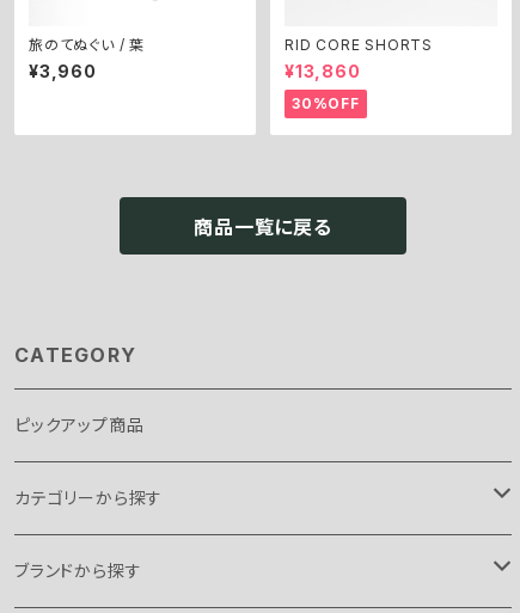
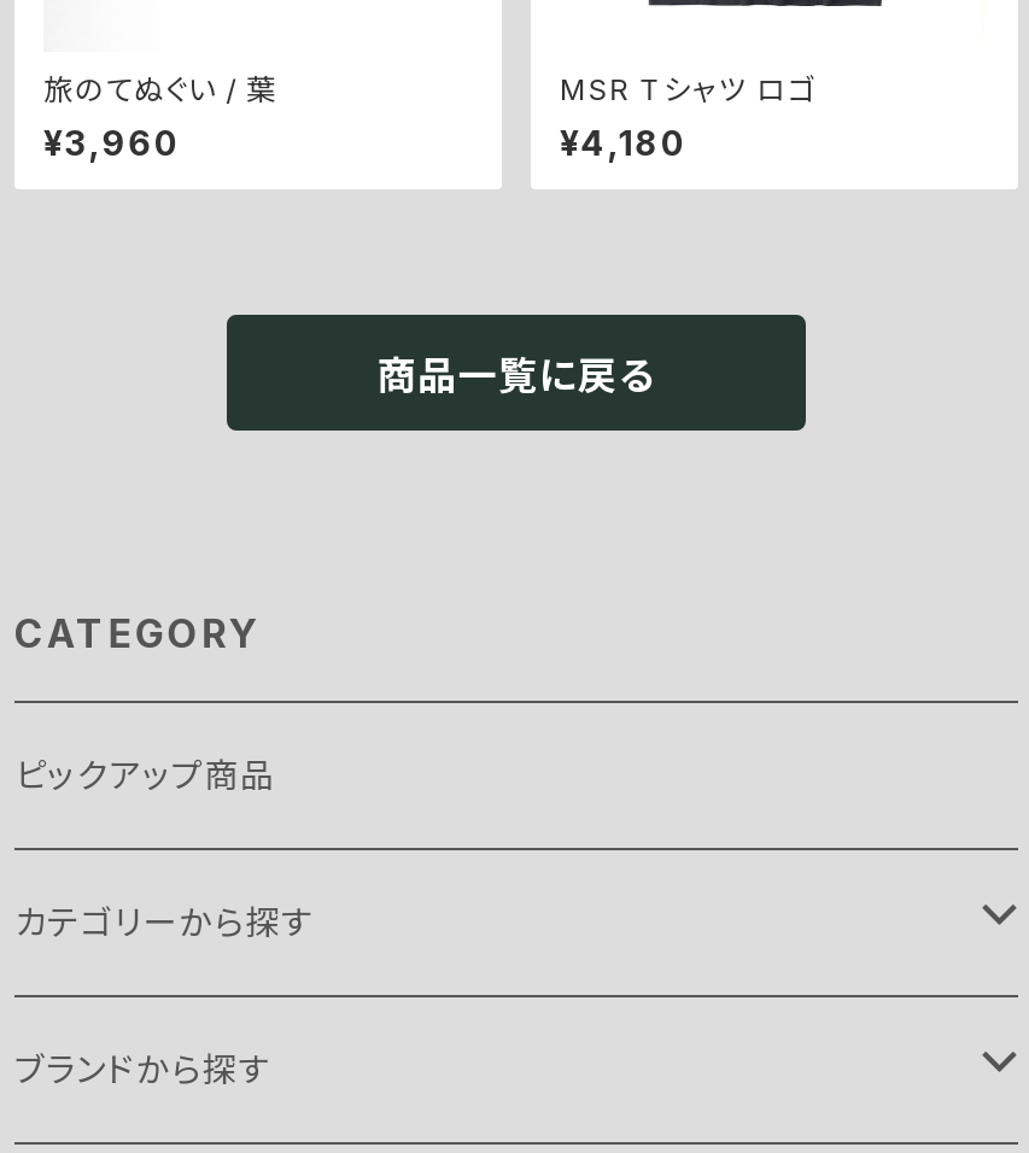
- RID CORE SHORTS
- ¥13,860
- 30%OFF
+ MSR Tシャツ ロゴ
+ ¥4,180
